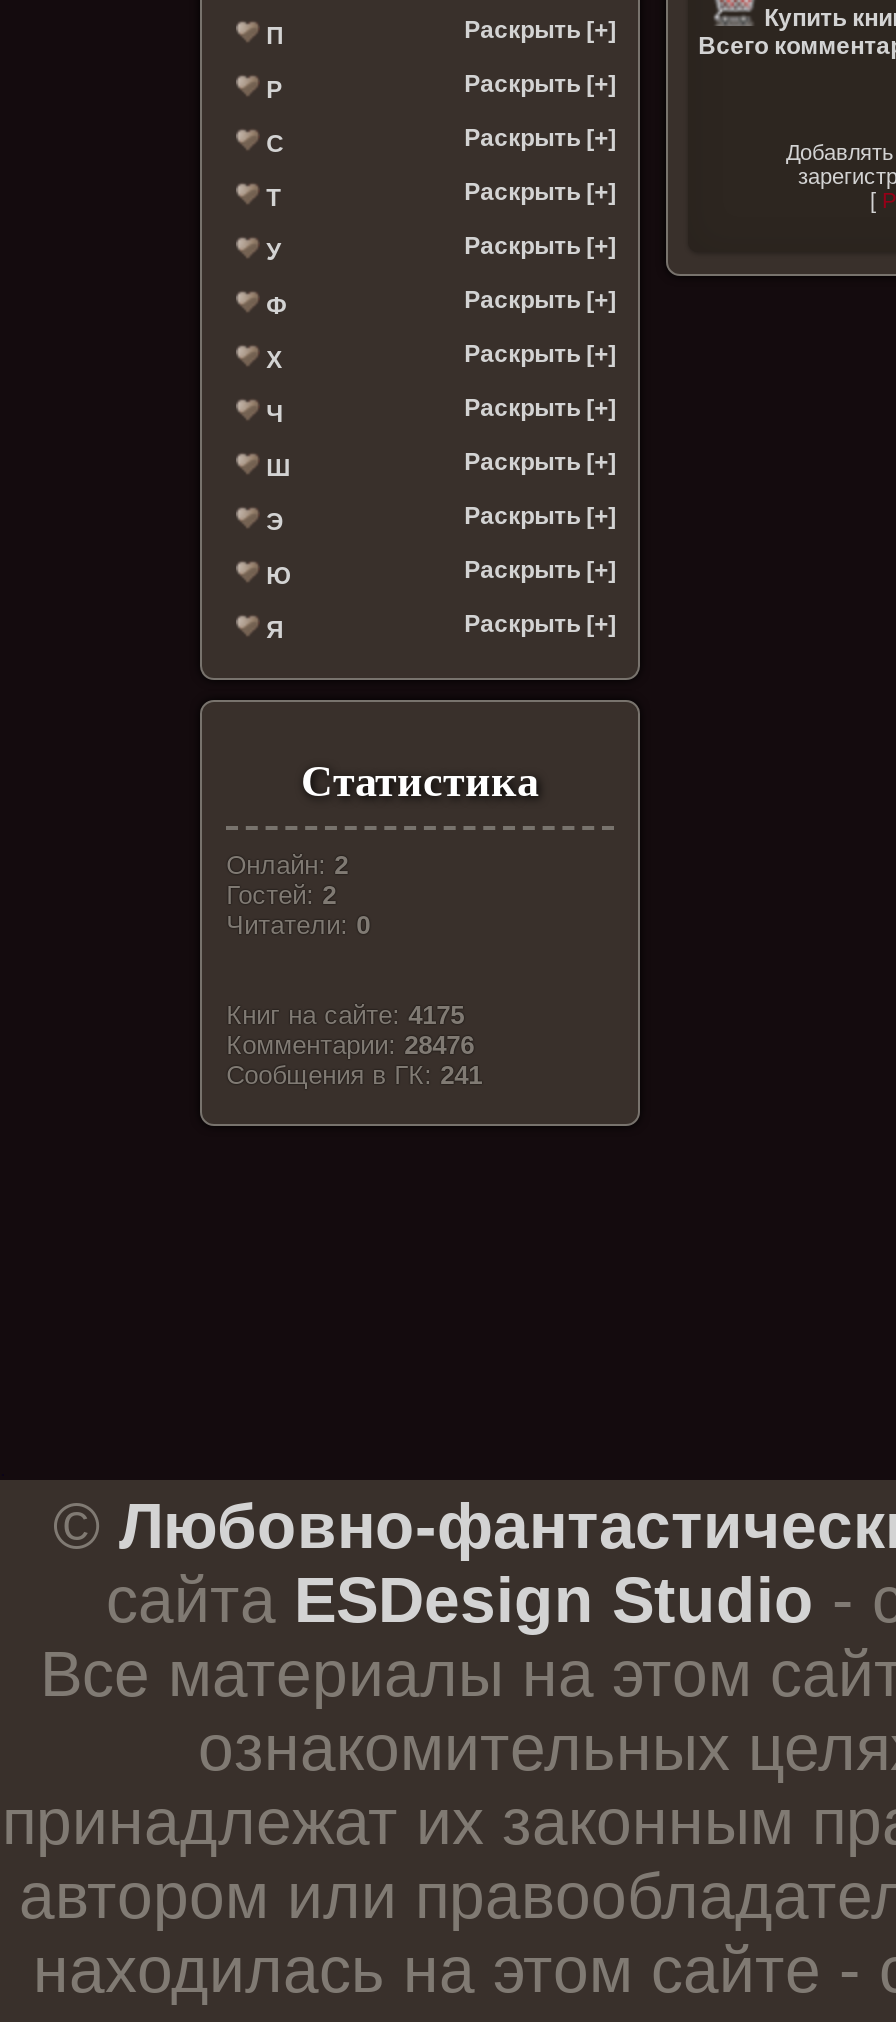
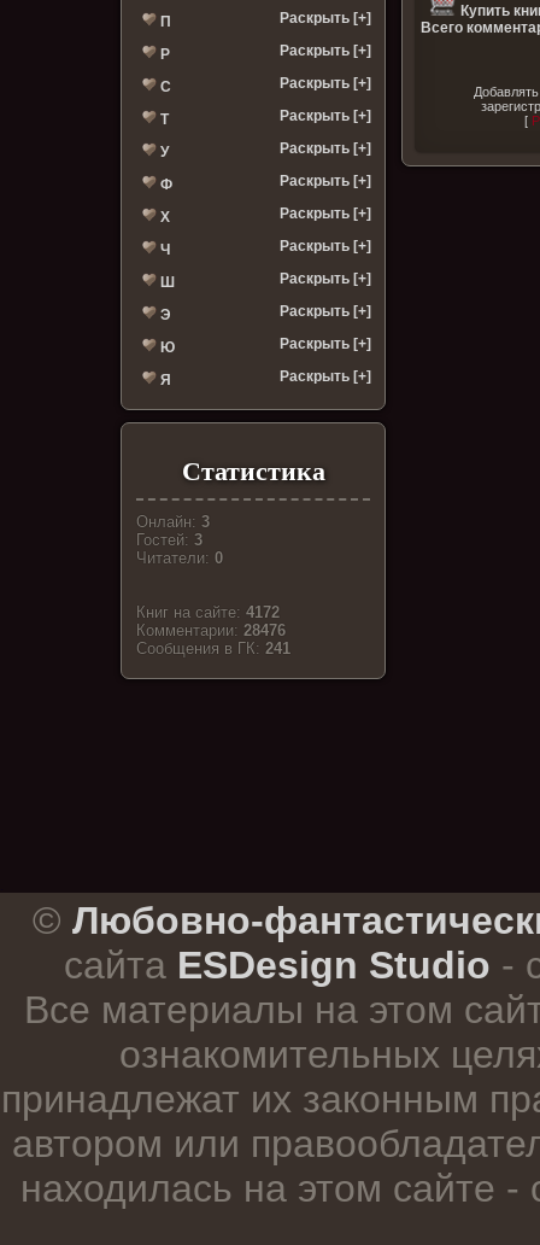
- Онлайн: 2
+ Онлайн: 3

- Гостей: 2
+ Гостей: 3

- Книг на сайте: 4175
+ Книг на сайте: 4172
